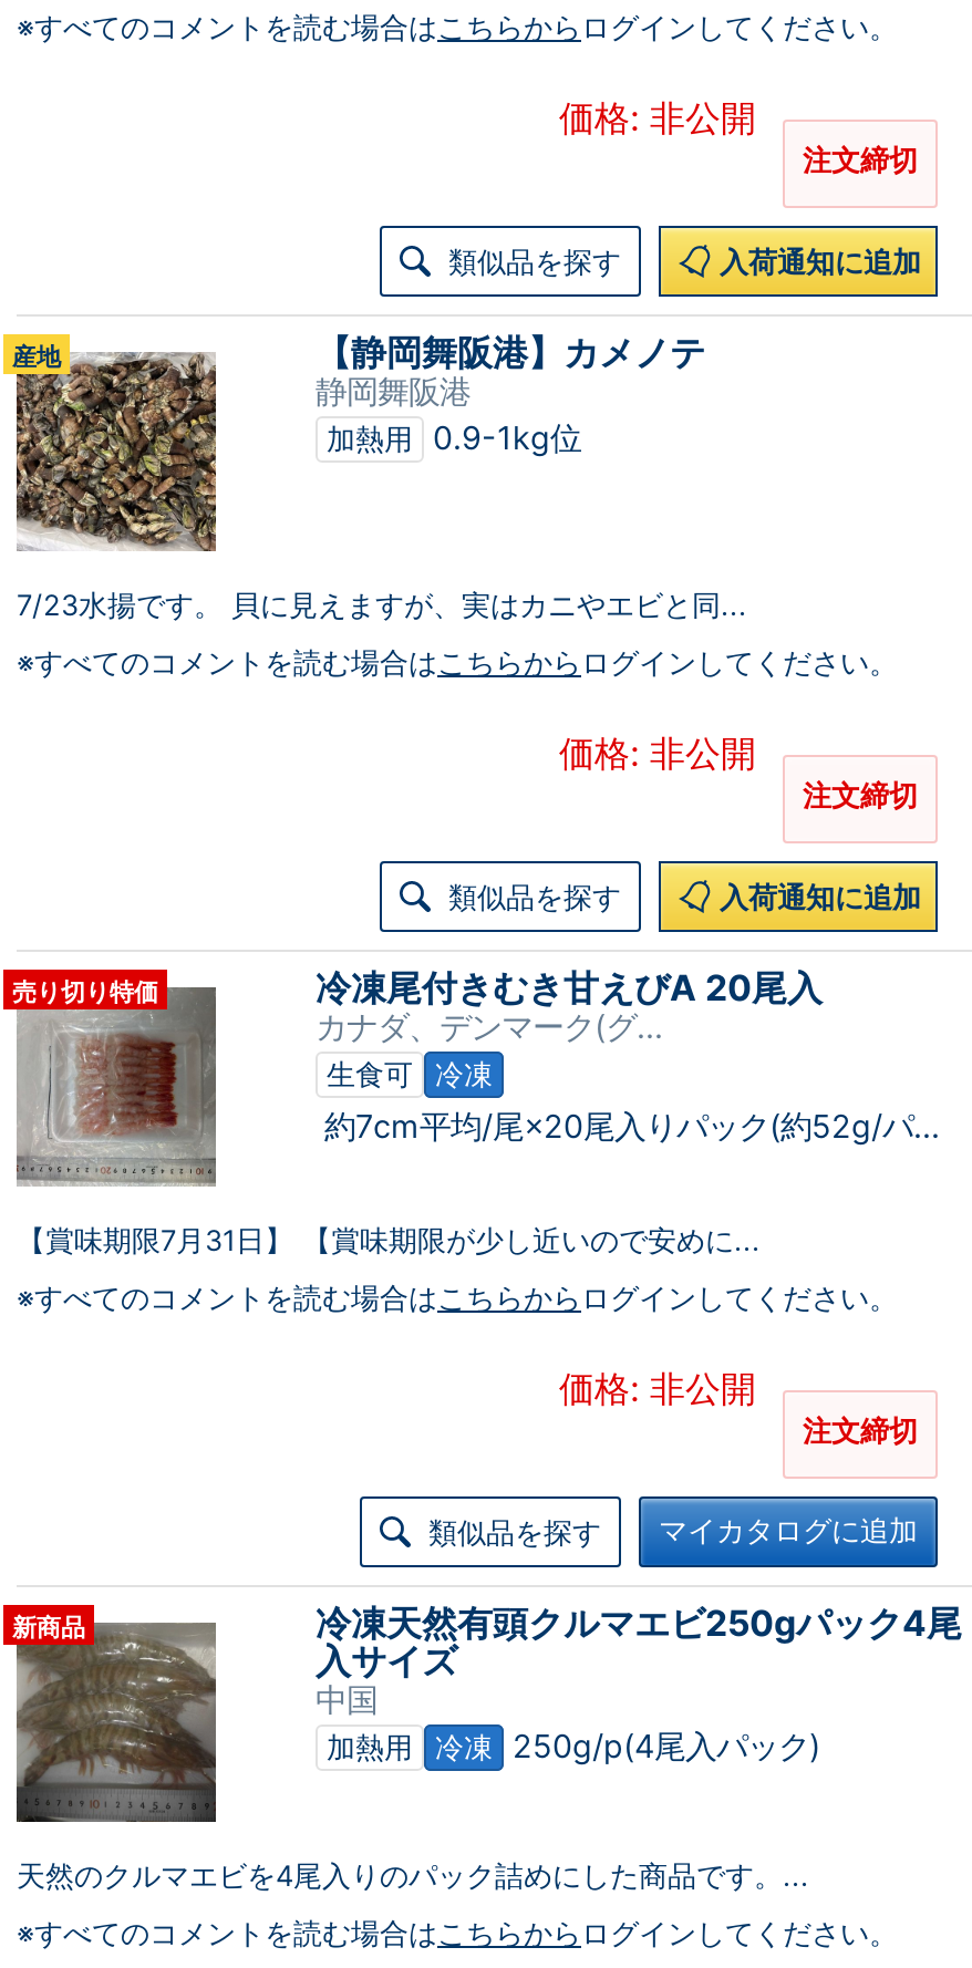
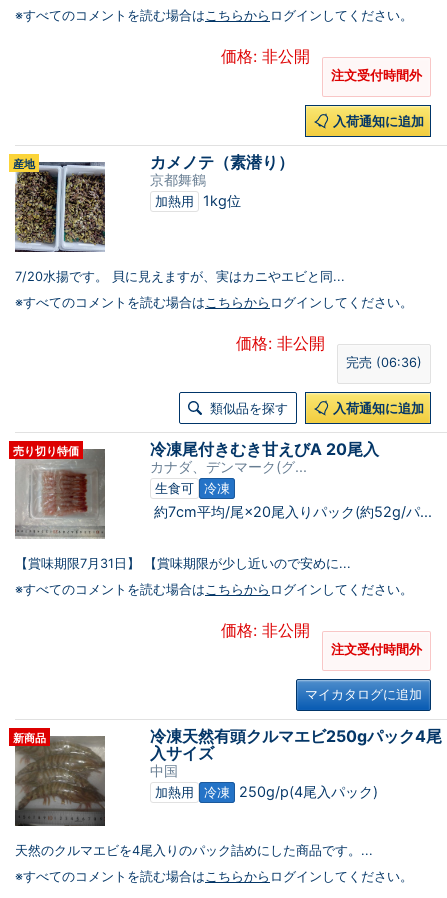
- 注文締切
- 類似品を探す
+ 注文受付時間外

- 【静岡舞阪港】カメノテ
- 静岡舞阪港
- 加熱用 0.9-1kg位
+ カメノテ（素潜り）
+ 京都舞鶴
+ 加熱用 1kg位

- [image]
- 7/23水揚です。 貝に見えますが、実はカニやエビと同...
+ [image]
+ 7/20水揚です。 貝に見えますが、実はカニやエビと同...

- 注文締切
+ 完売 (06:36)

- 注文締切
- 類似品を探す
+ 注文受付時間外
